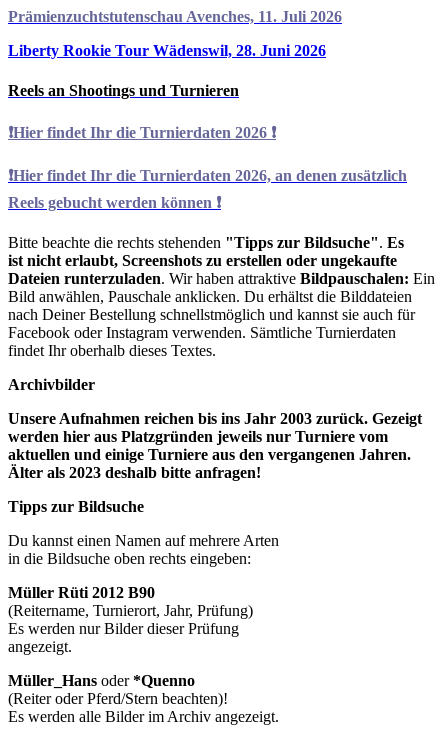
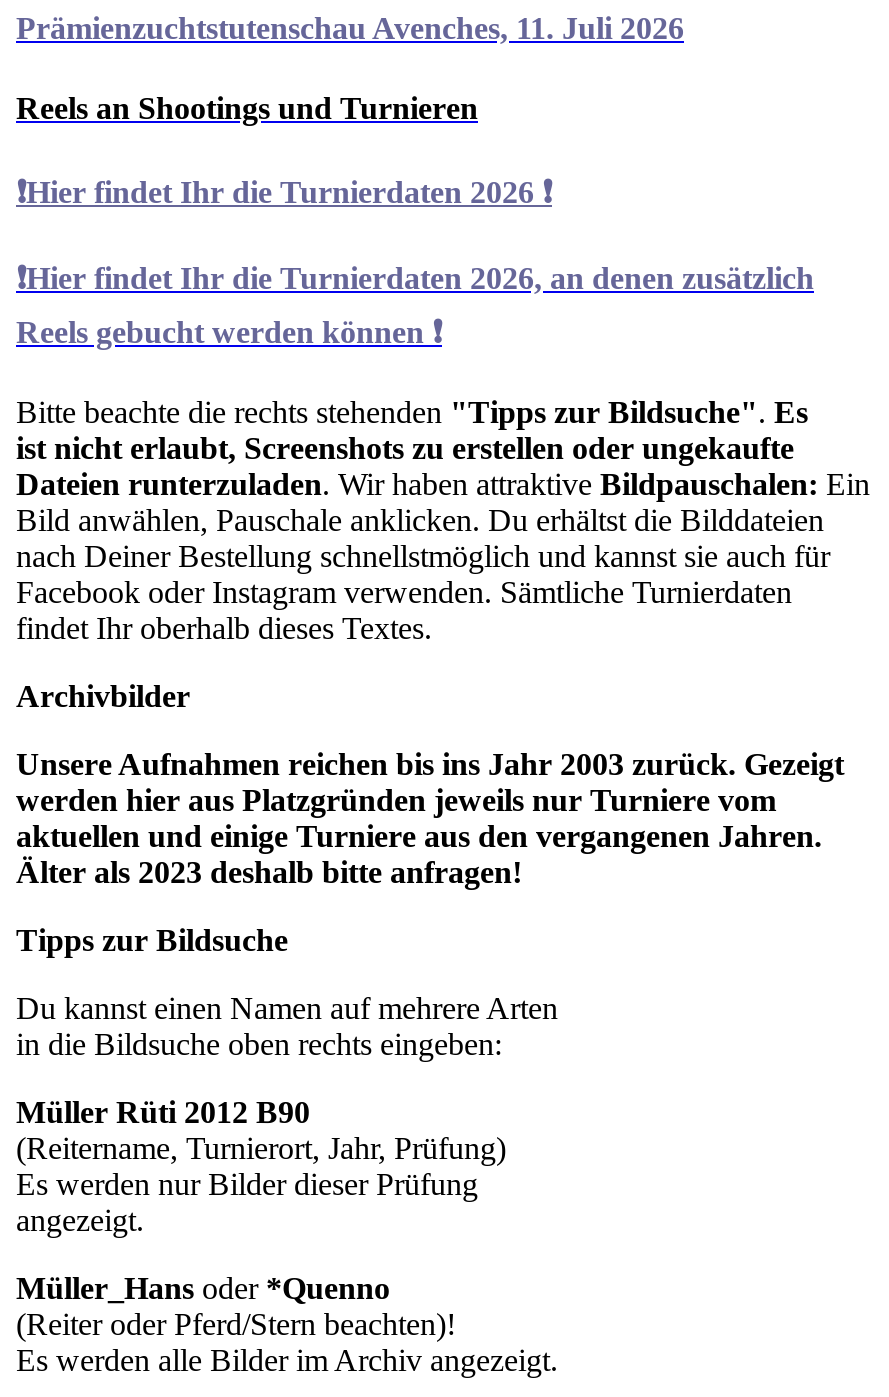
- Liberty Rookie Tour Wädenswil, 28. Juni 2026
